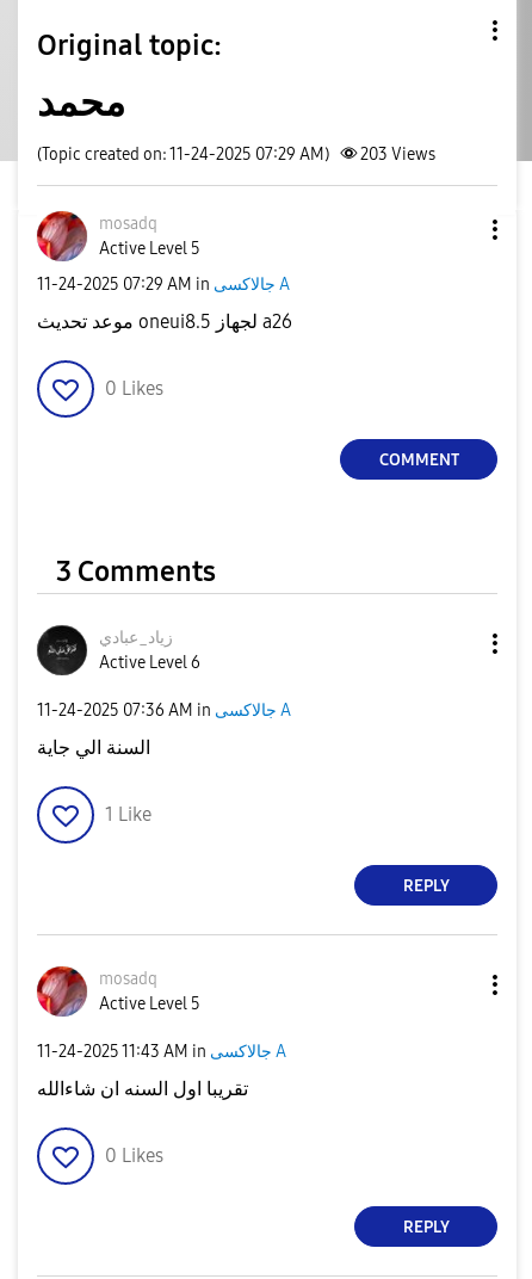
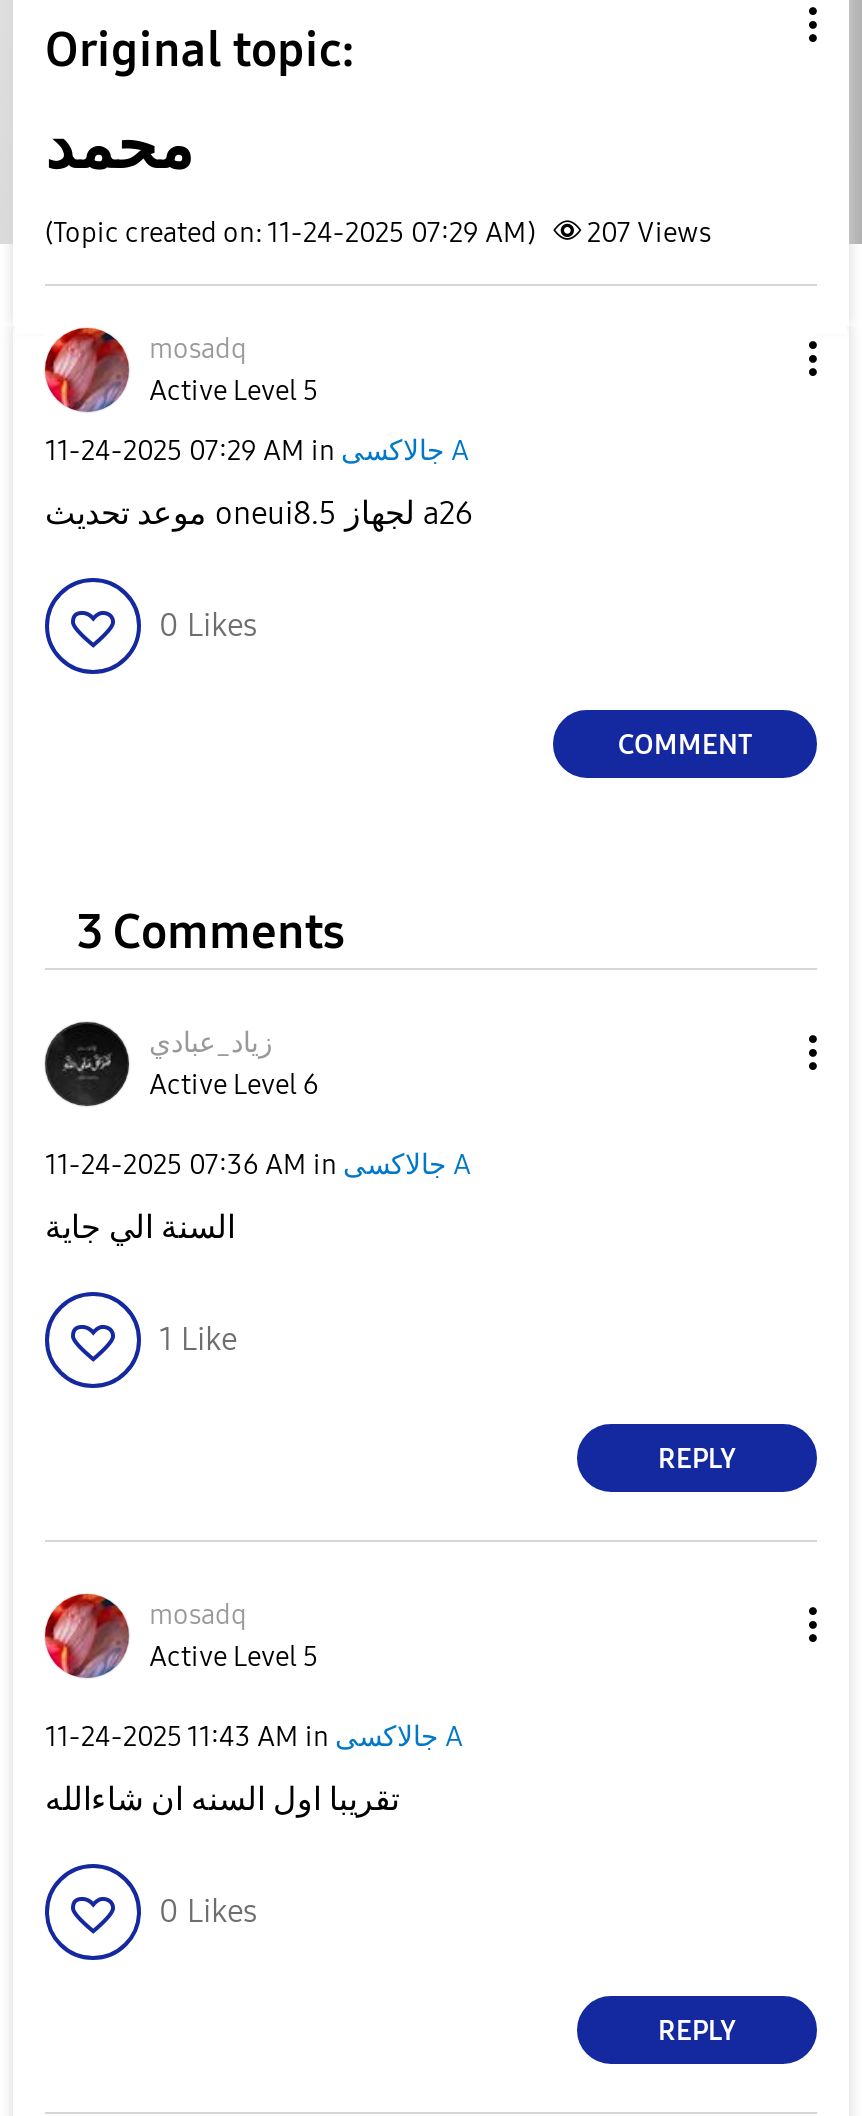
- (Topic created on: 11-24-2025 07:29 AM) 203 Views
+ (Topic created on: 11-24-2025 07:29 AM) 207 Views
